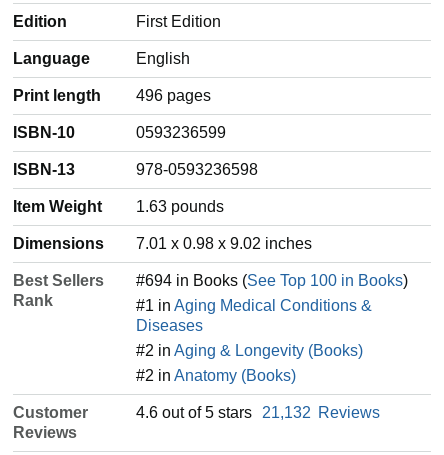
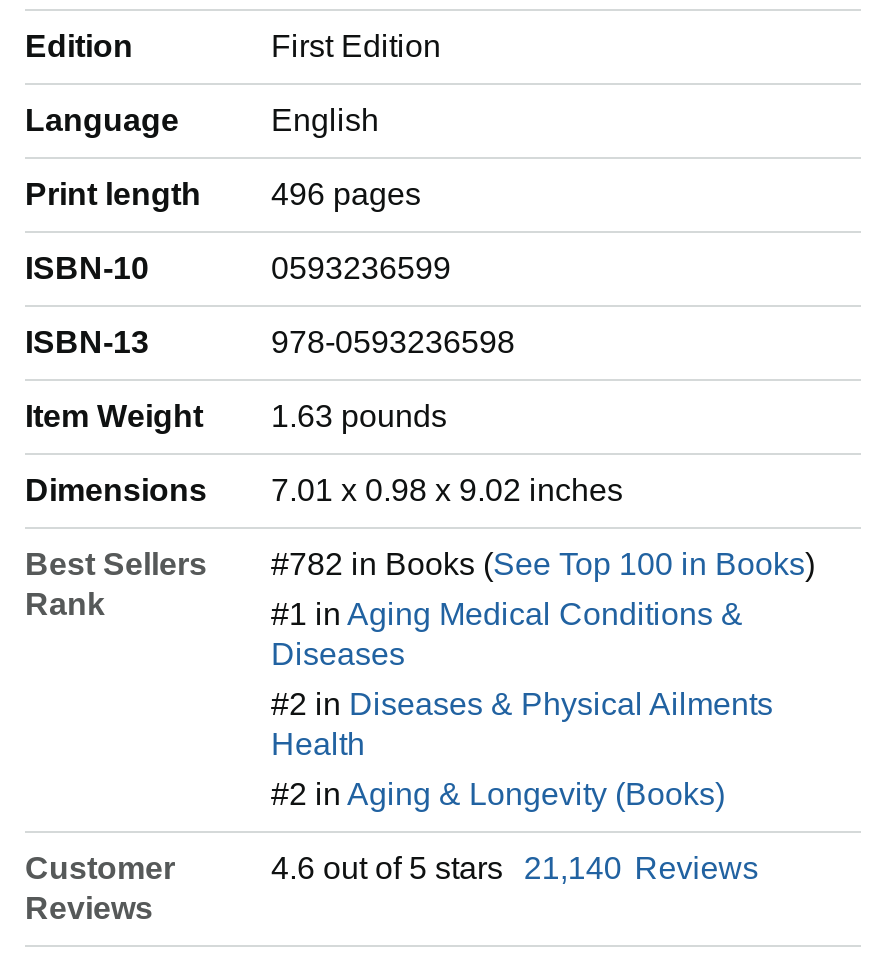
- #694 in Books (See Top 100 in Books)
+ #782 in Books (See Top 100 in Books)

+ #2 in Diseases & Physical Ailments
+ Health

moved down: #2 in Aging & Longevity (Books)

- #2 in Anatomy (Books)

- 4.6 out of 5 stars 21,132 Reviews
+ 4.6 out of 5 stars 21,140 Reviews
